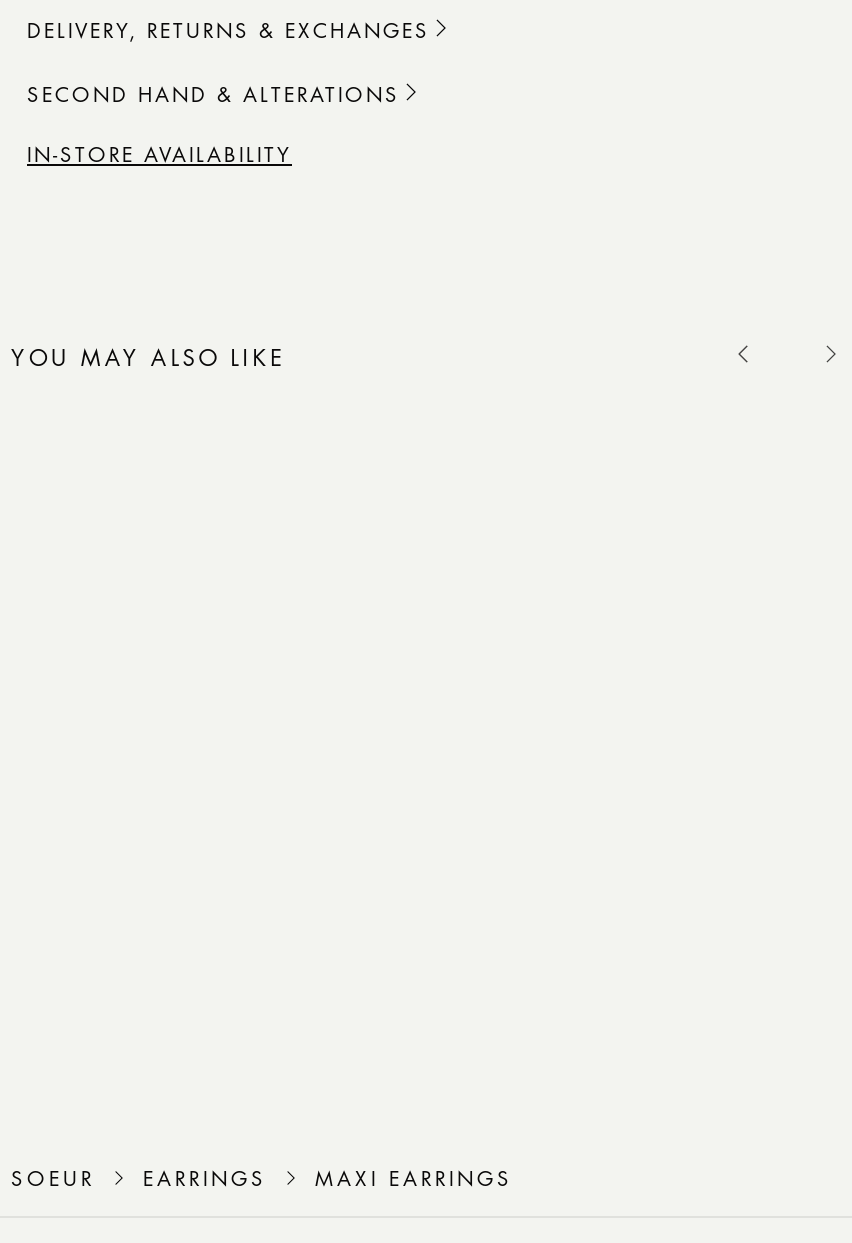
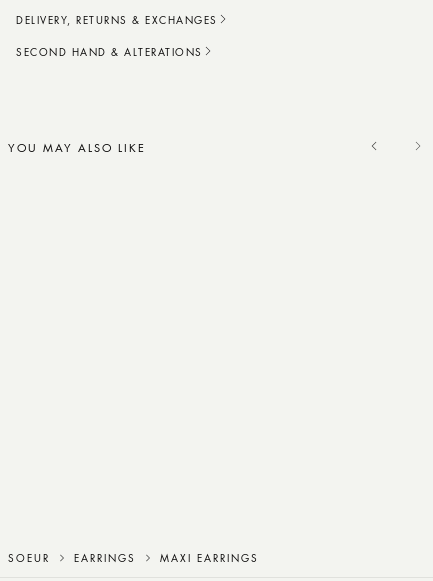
- IN-STORE AVAILABILITY
